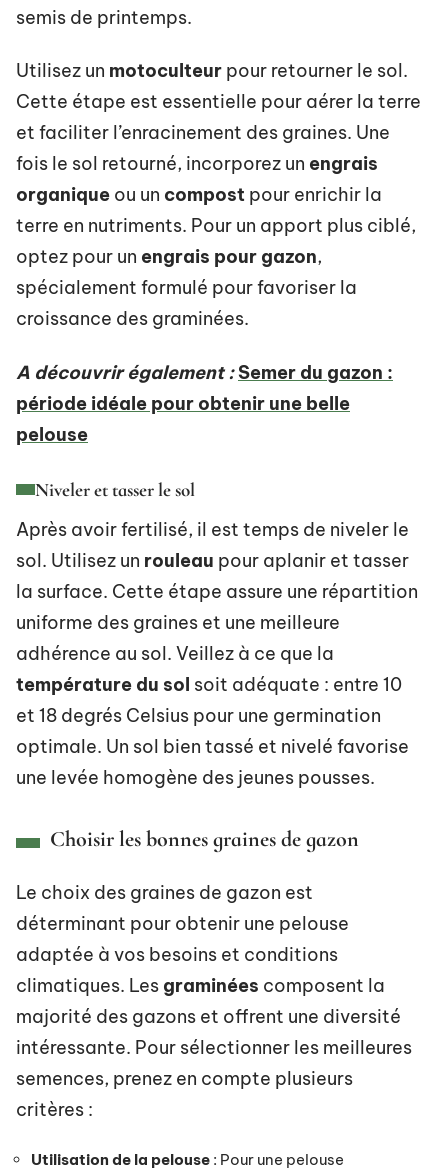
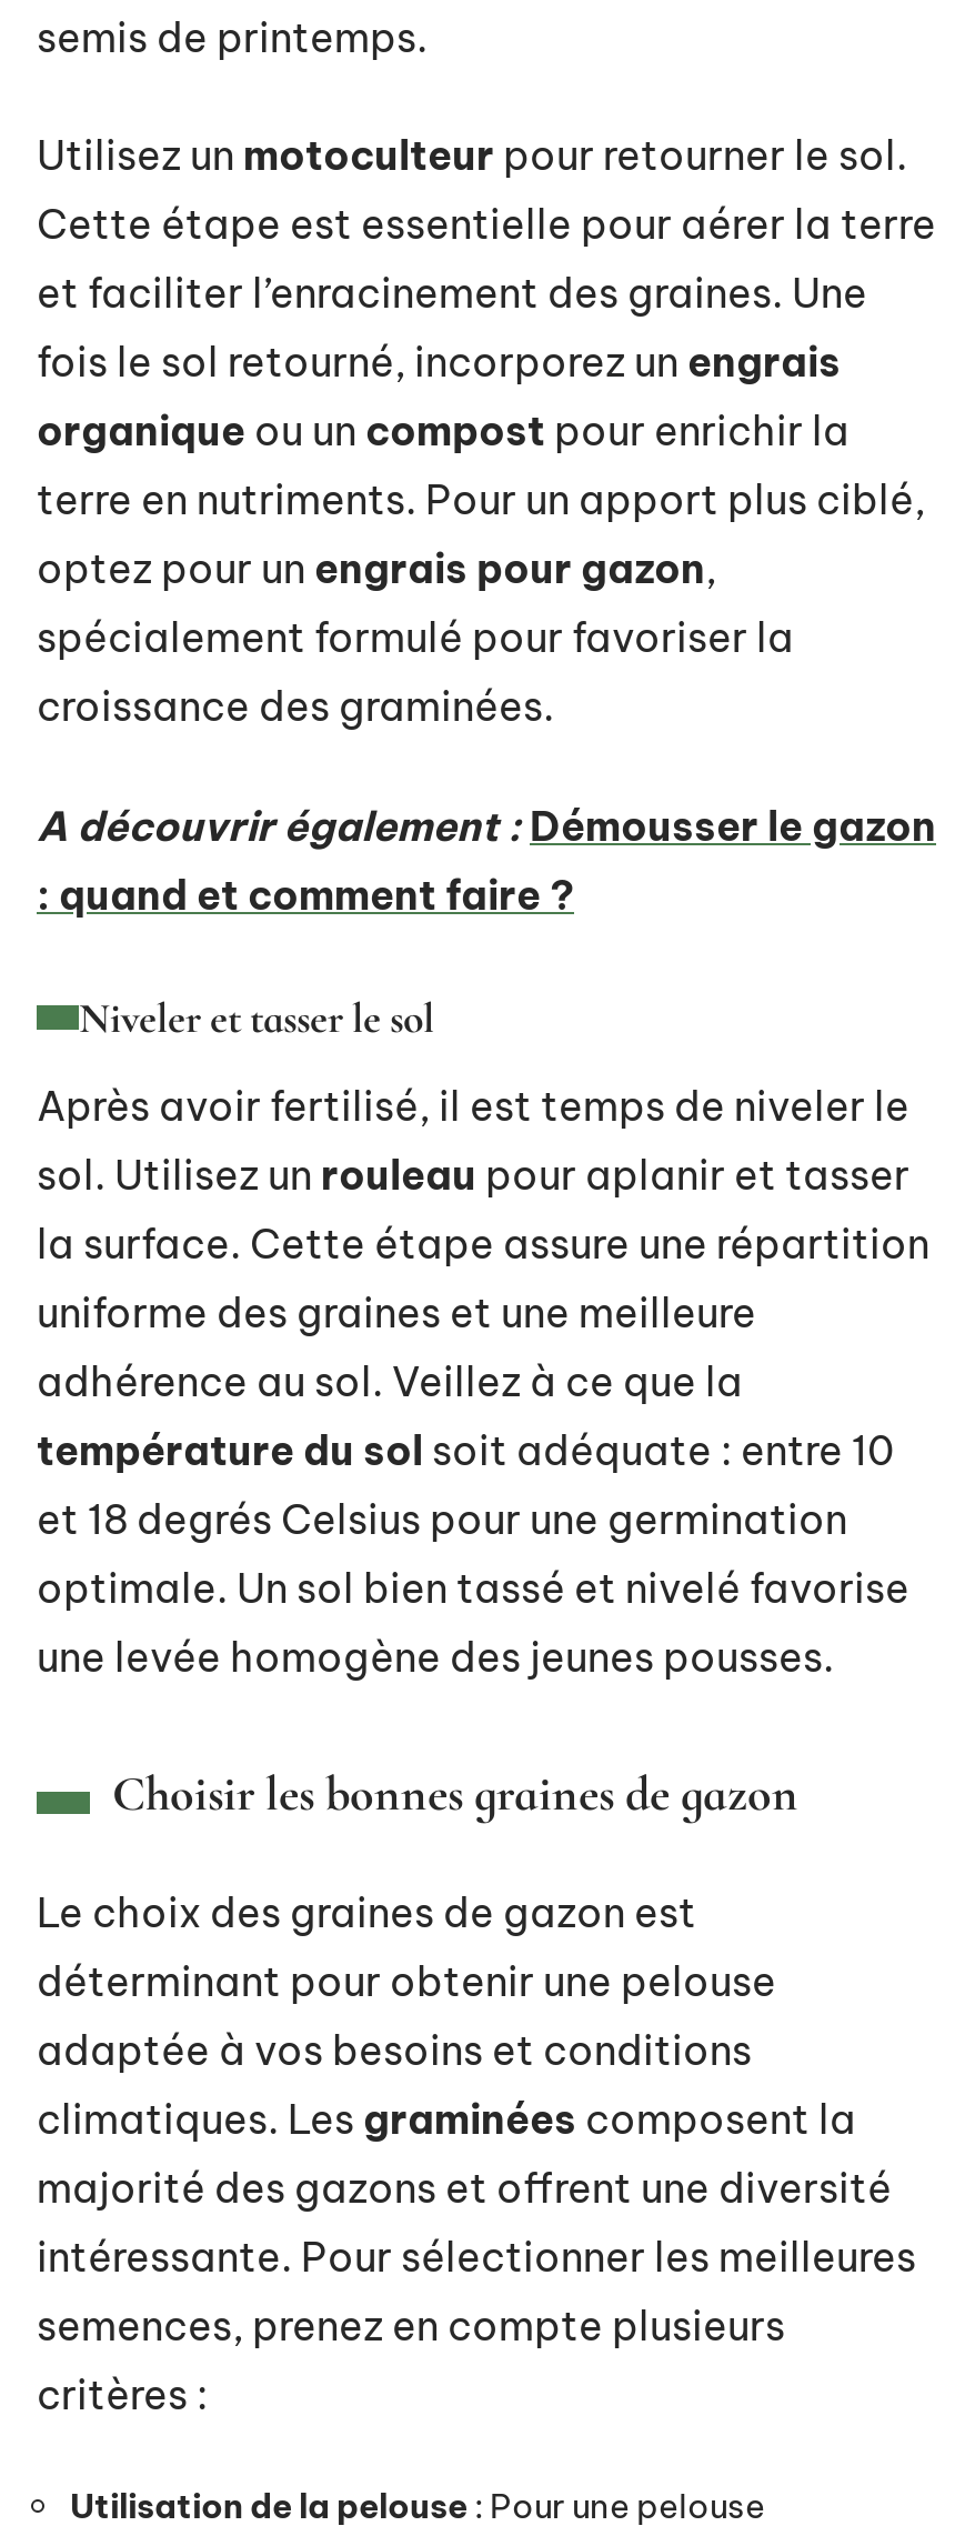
- A découvrir également : Semer du gazon :
- période idéale pour obtenir une belle
- pelouse
+ A découvrir également : Démousser le gazon
+ : quand et comment faire ?
